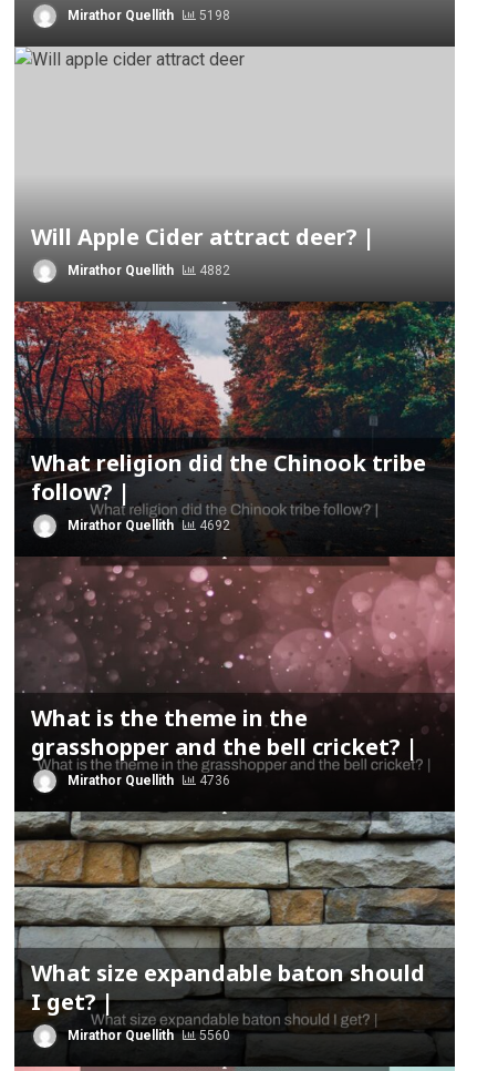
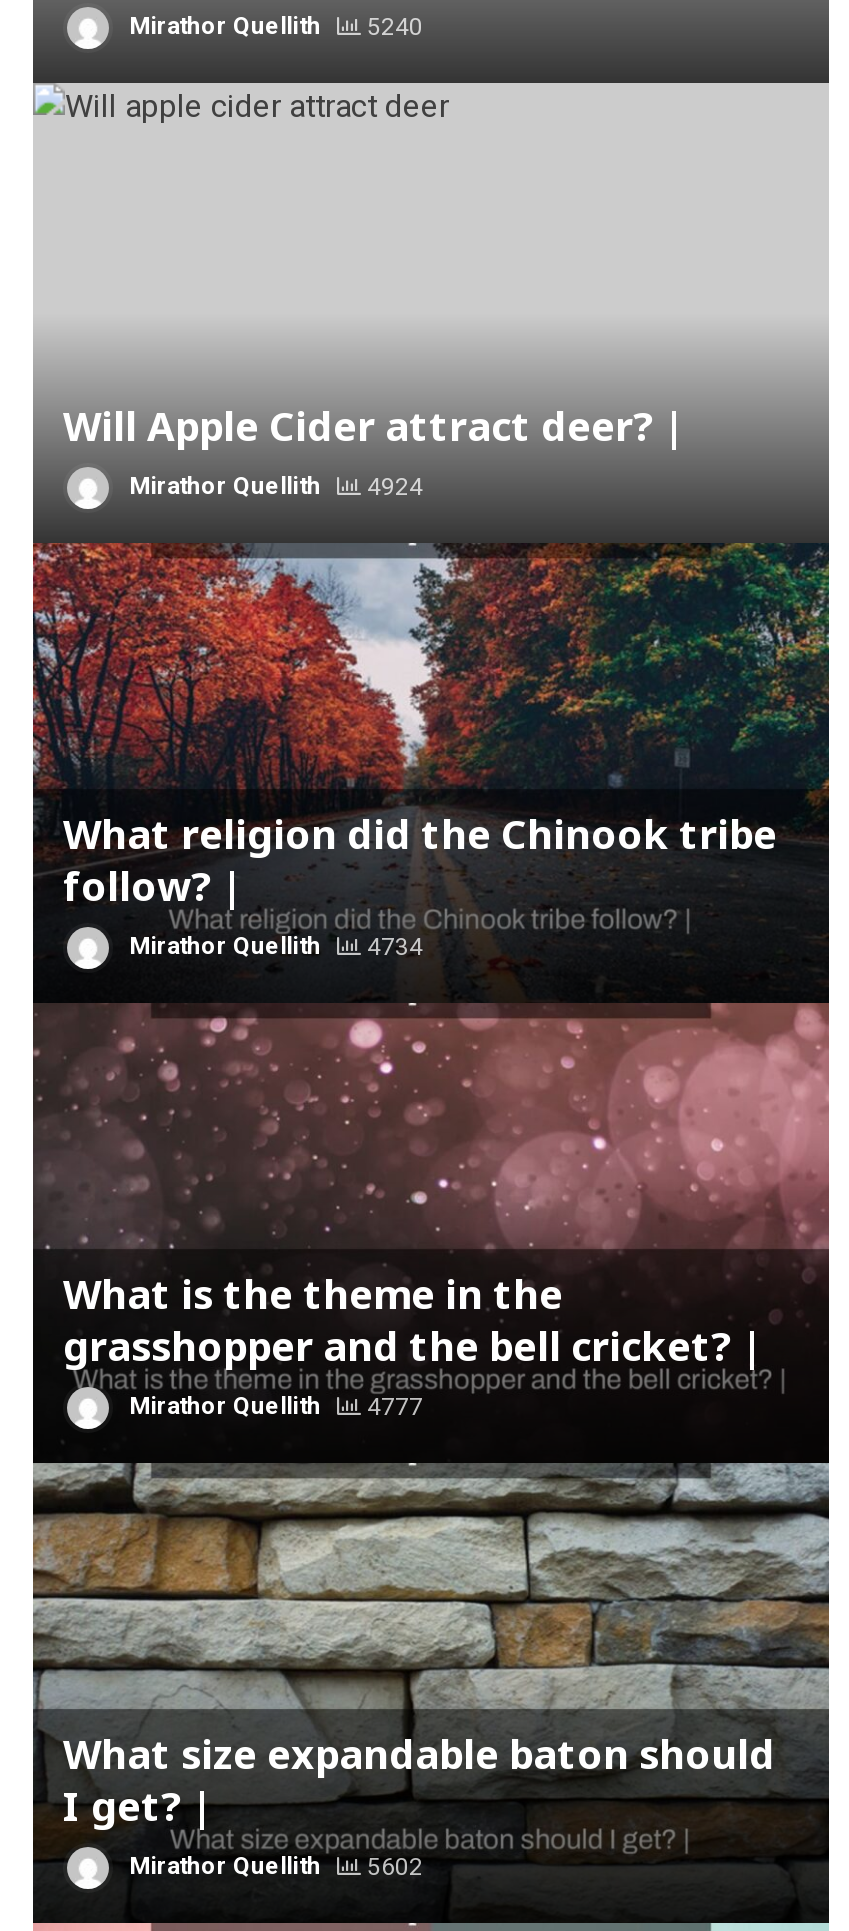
- Mirathor Quellith 5198
+ Mirathor Quellith 5240

- Mirathor Quellith 4882
+ Mirathor Quellith 4924

- Mirathor Quellith 4692
+ Mirathor Quellith 4734

- Mirathor Quellith 4736
+ Mirathor Quellith 4777

- Mirathor Quellith 5560
+ Mirathor Quellith 5602
